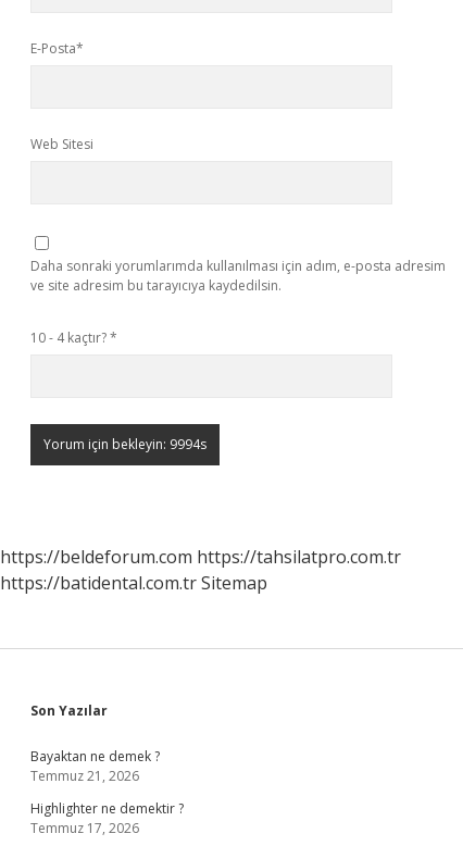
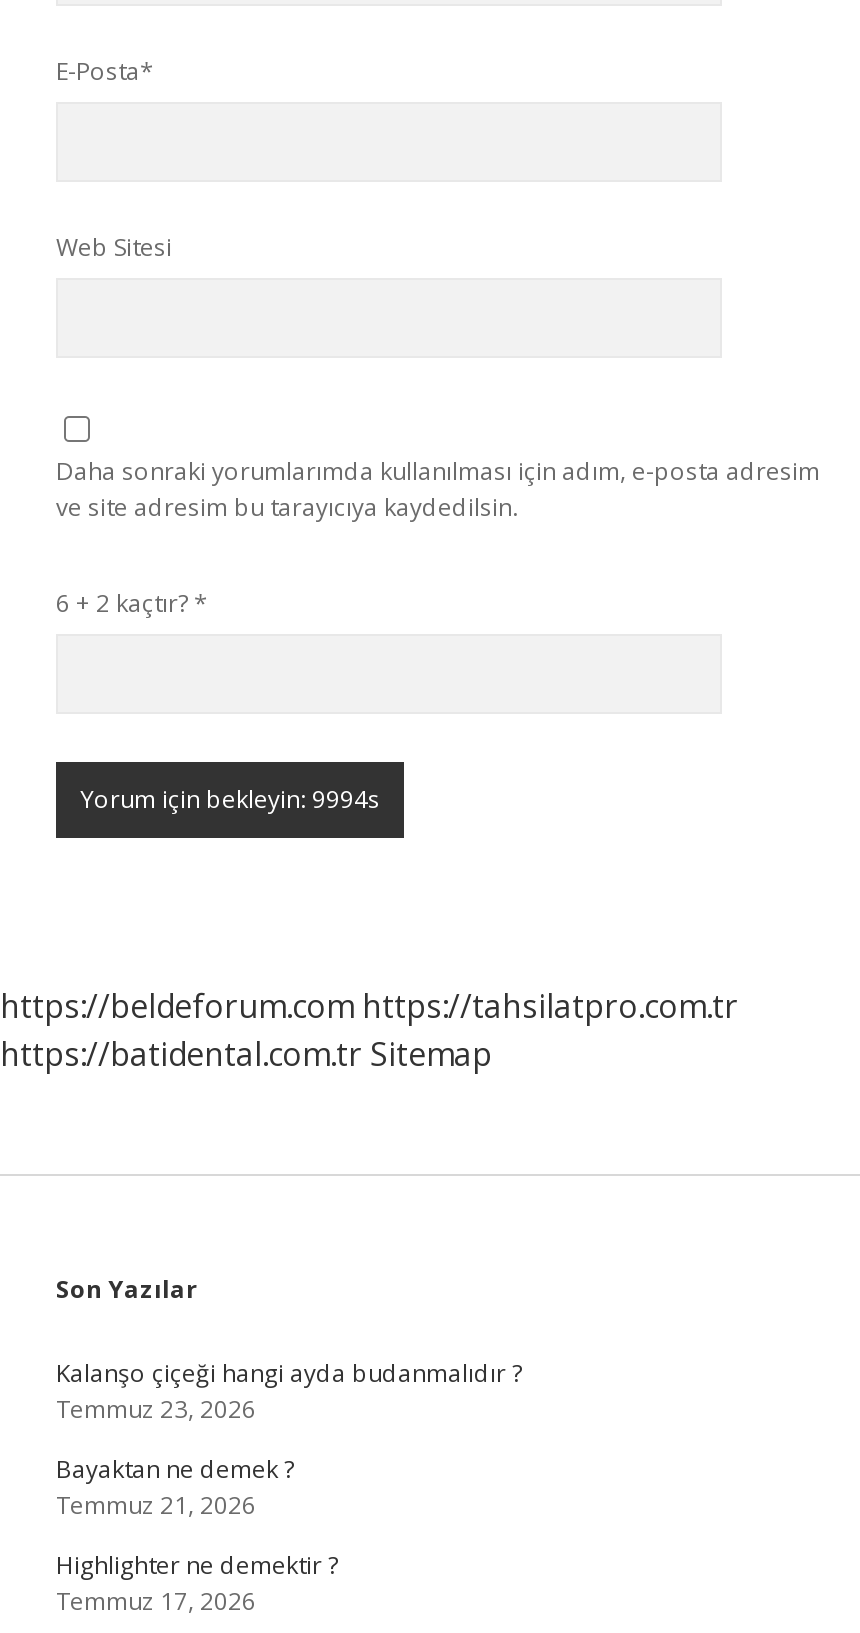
- 10 - 4 kaçtır? *
+ 6 + 2 kaçtır? *

+ Kalanşo çiçeği hangi ayda budanmalıdır ?
+ Temmuz 23, 2026
